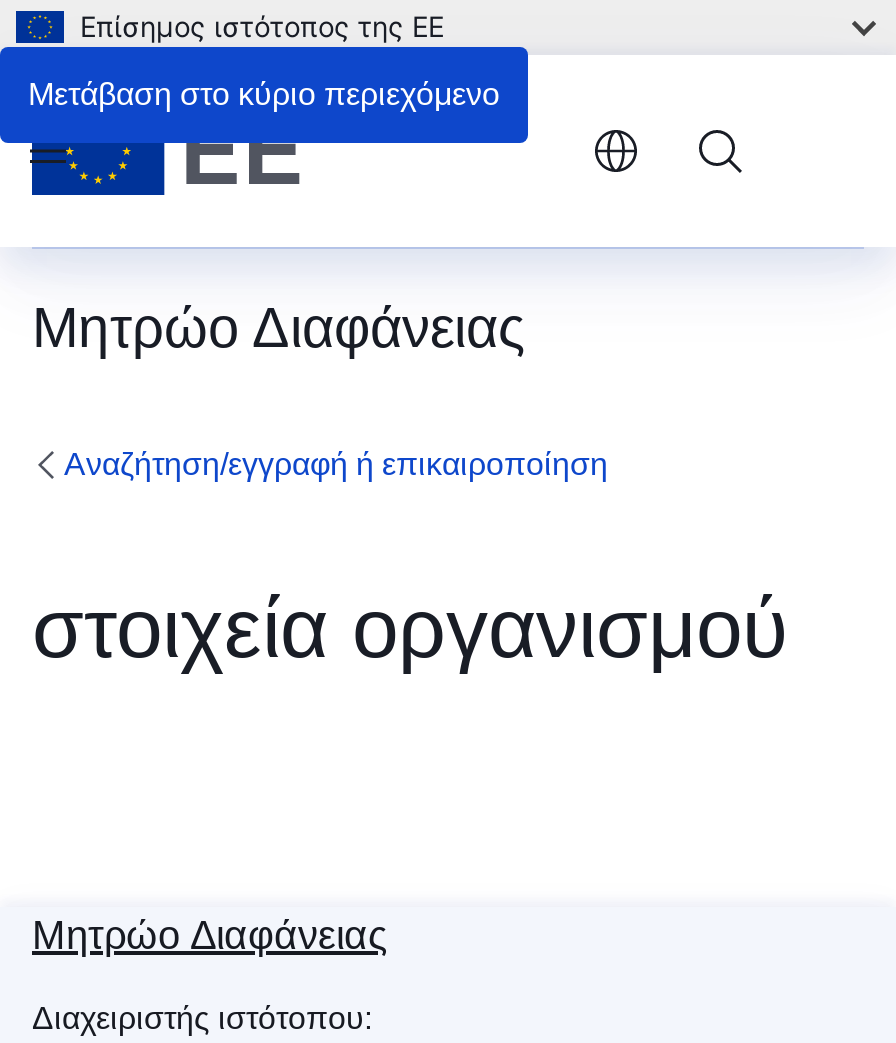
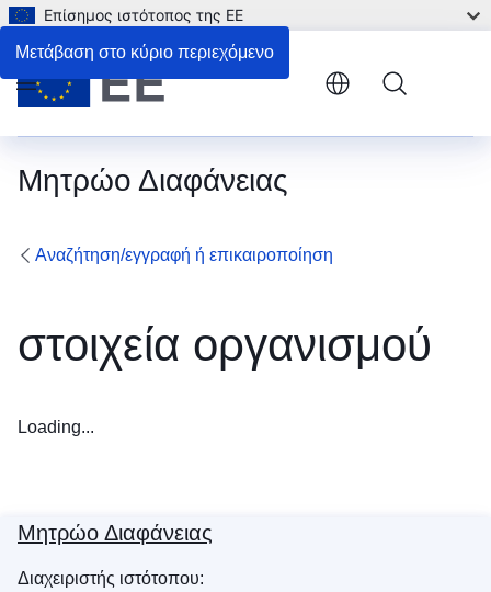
+ Loading...
